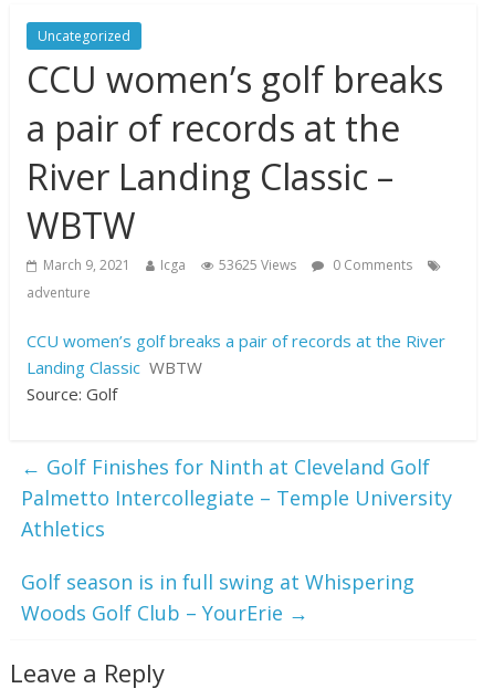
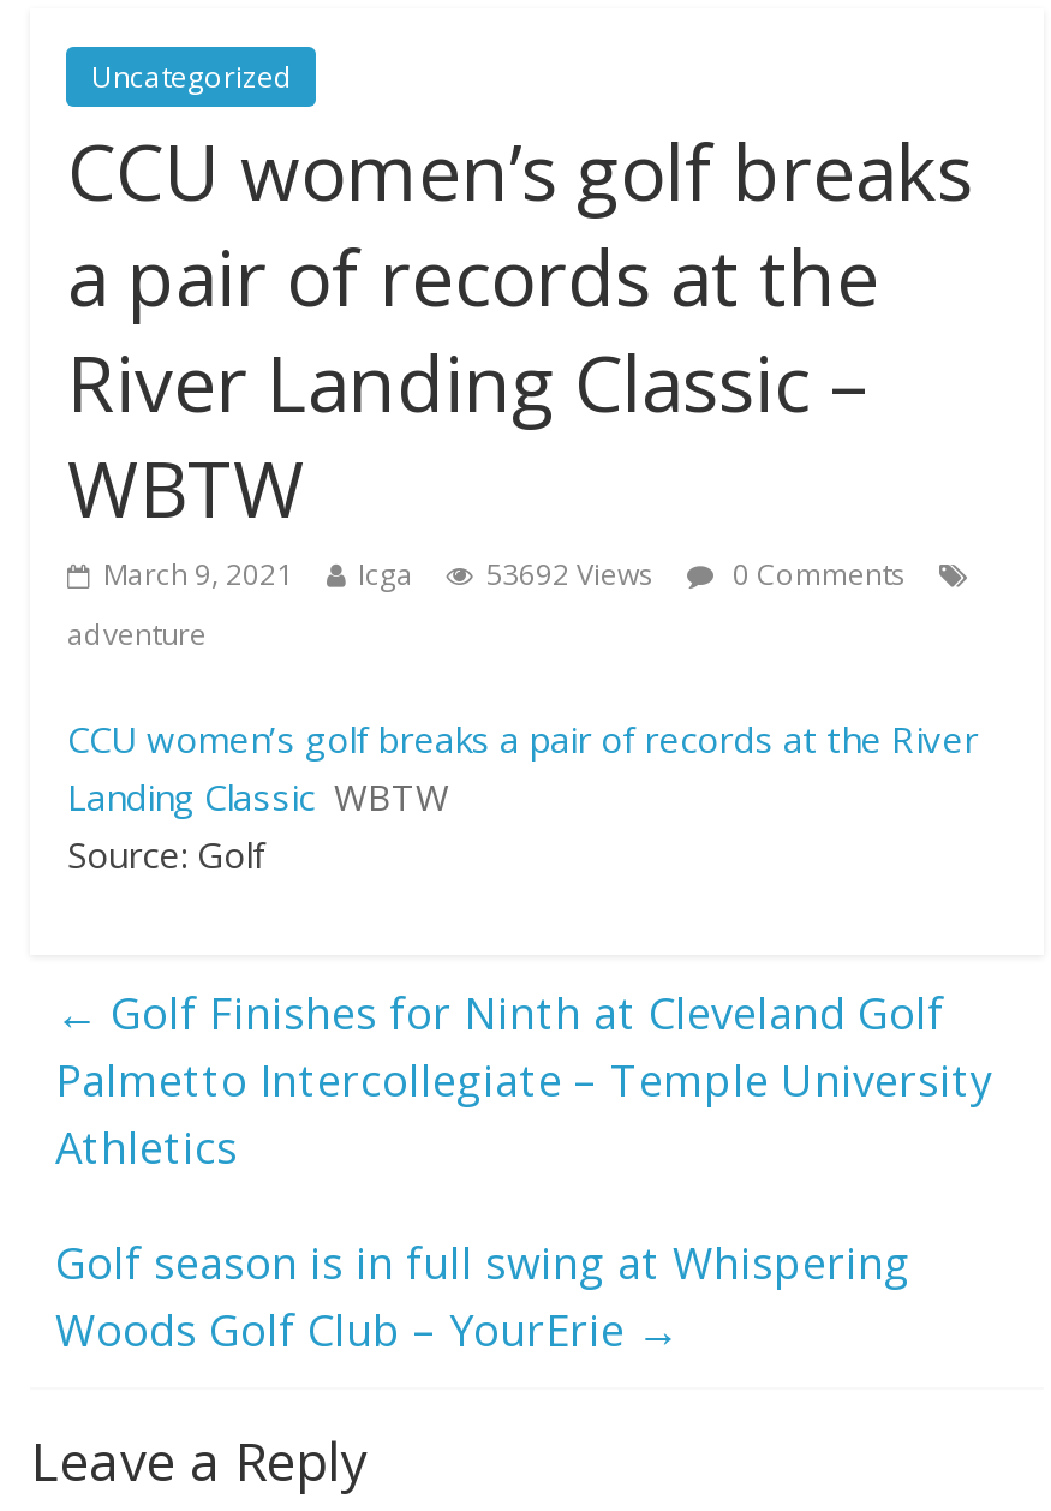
- March 9, 2021 Icga 53625 Views 0 Comments
+ March 9, 2021 Icga 53692 Views 0 Comments
